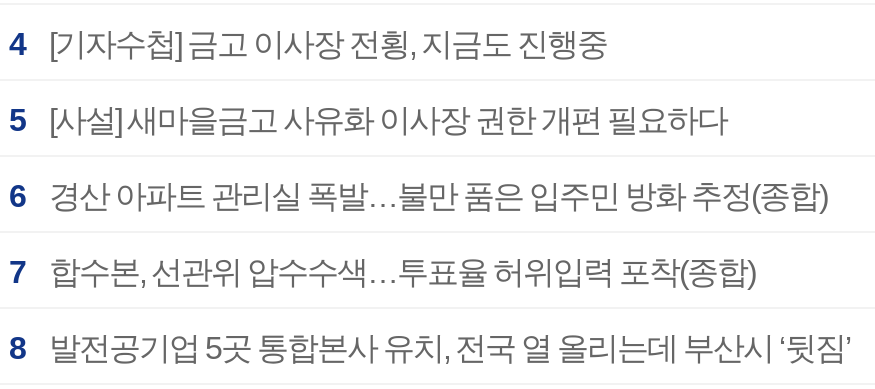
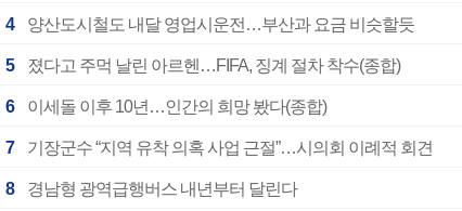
- [기자수첩] 금고 이사장 전횡, 지금도 진행중
+ 양산도시철도 내달 영업시운전…부산과 요금 비슷할듯

- [사설] 새마을금고 사유화 이사장 권한 개편 필요하다
+ 졌다고 주먹 날린 아르헨…FIFA, 징계 절차 착수(종합)

- 경산 아파트 관리실 폭발…불만 품은 입주민 방화 추정(종합)
+ 이세돌 이후 10년…인간의 희망 봤다(종합)

- 합수본, 선관위 압수수색…투표율 허위입력 포착(종합)
+ 기장군수 “지역 유착 의혹 사업 근절”…시의회 이례적 회견

- 발전공기업 5곳 통합본사 유치, 전국 열 올리는데 부산시 ‘뒷짐’
+ 경남형 광역급행버스 내년부터 달린다
